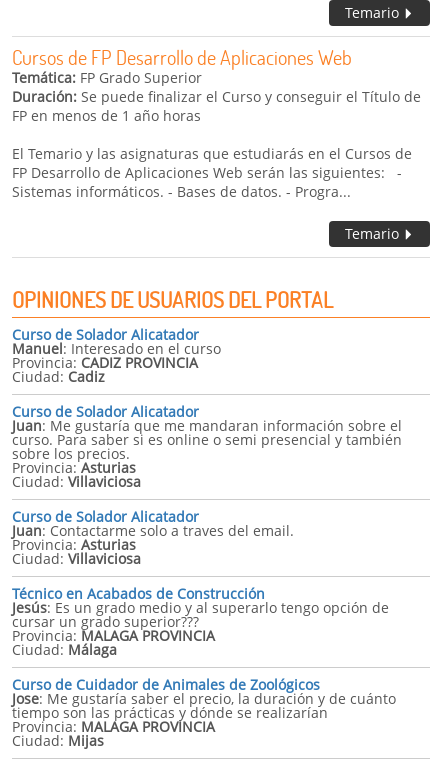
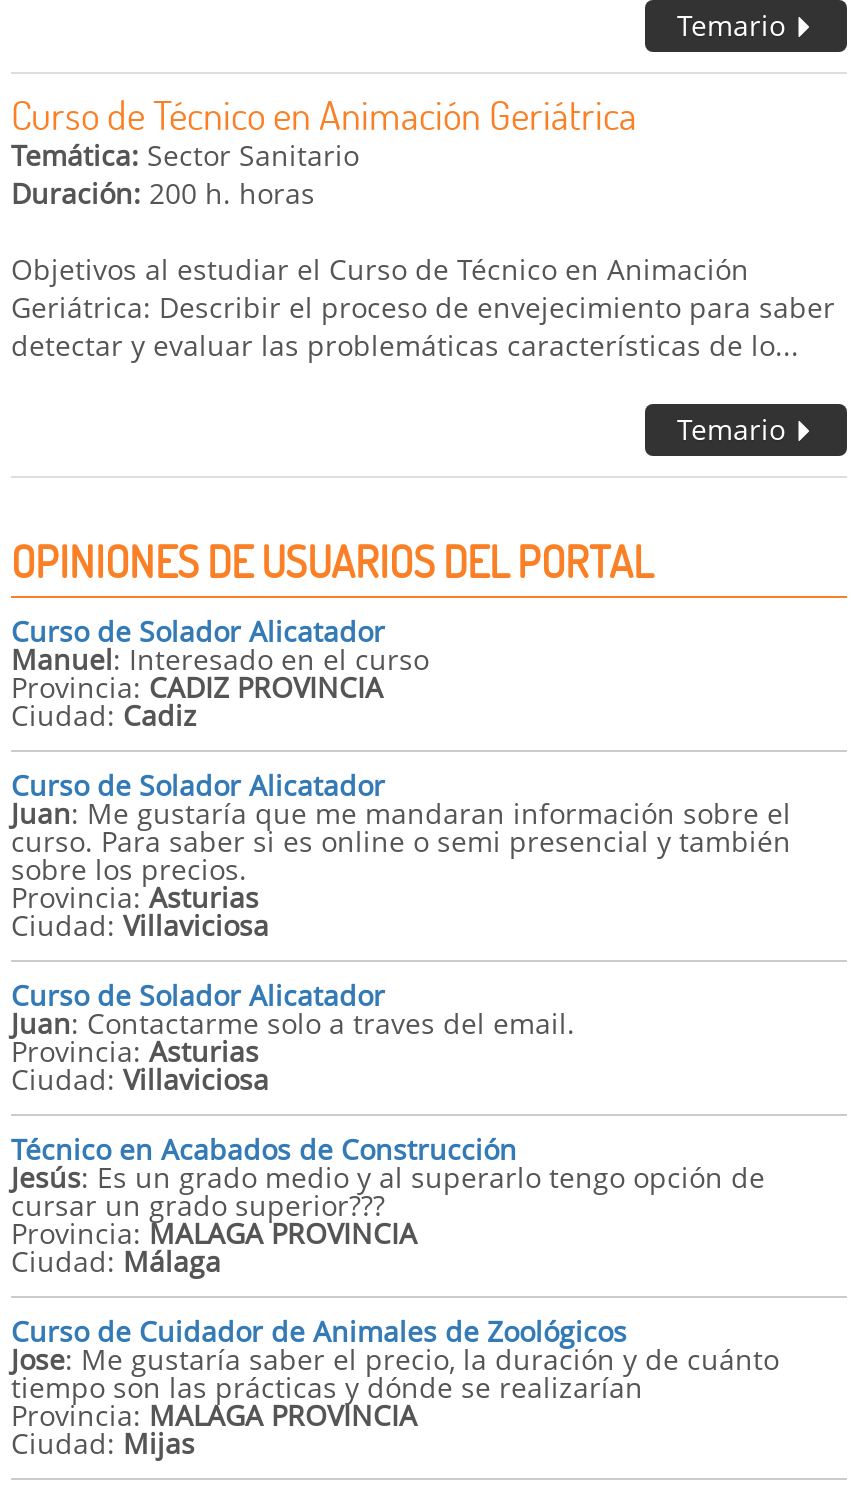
- Cursos de FP Desarrollo de Aplicaciones Web
- Temática: FP Grado Superior
- Duración: Se puede finalizar el Curso y conseguir el Título de
- FP en menos de 1 año horas
+ Curso de Técnico en Animación Geriátrica
+ Temática: Sector Sanitario
+ Duración: 200 h. horas

- El Temario y las asignaturas que estudiarás en el Cursos de
- FP Desarrollo de Aplicaciones Web serán las siguientes: -
- Sistemas informáticos. - Bases de datos. - Progra...
+ Objetivos al estudiar el Curso de Técnico en Animación
+ Geriátrica: Describir el proceso de envejecimiento para saber
+ detectar y evaluar las problemáticas características de lo...
